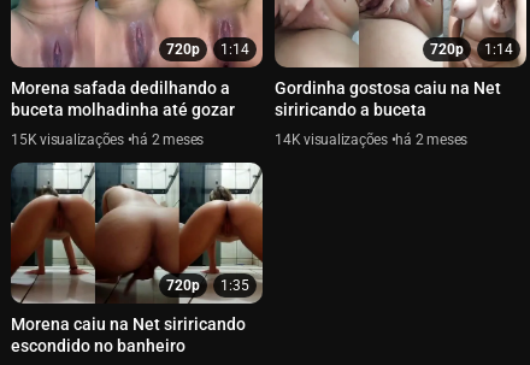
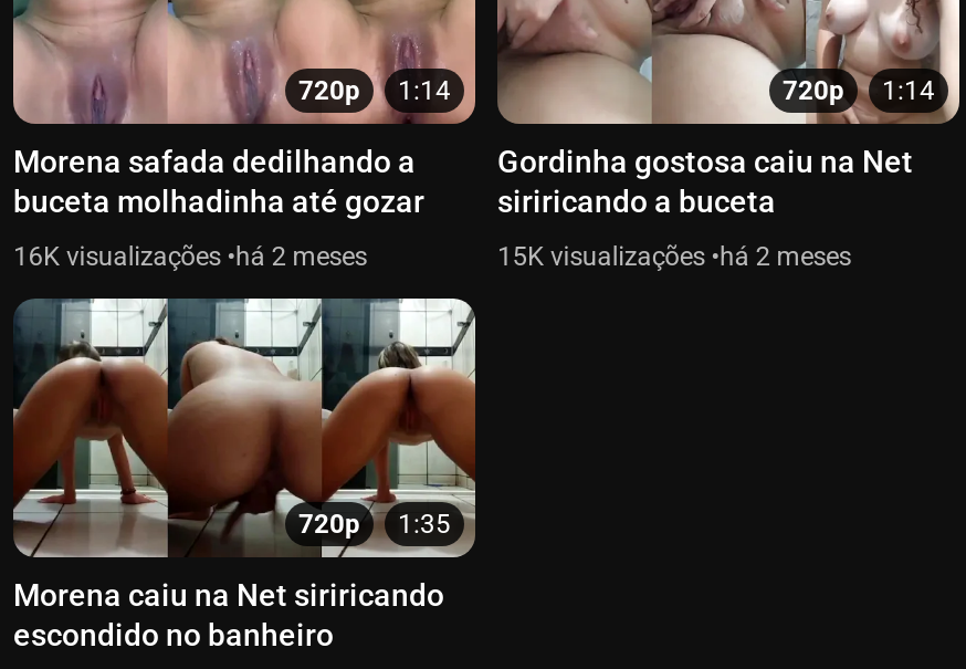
- 15K
+ 16K

- 14K
+ 15K
